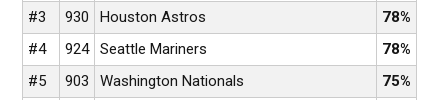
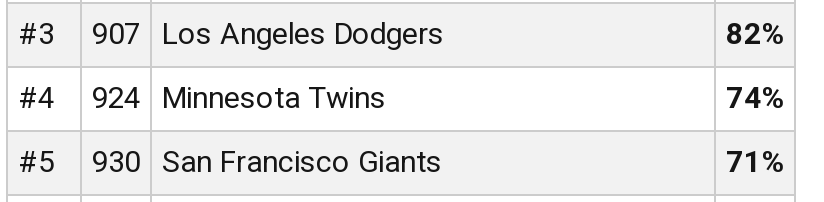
- 930
- Houston Astros
- 78%
+ 907
+ Los Angeles Dodgers
+ 82%

- Seattle Mariners
- 78%
+ Minnesota Twins
+ 74%

- 903
- Washington Nationals
- 75%
+ 930
+ San Francisco Giants
+ 71%
